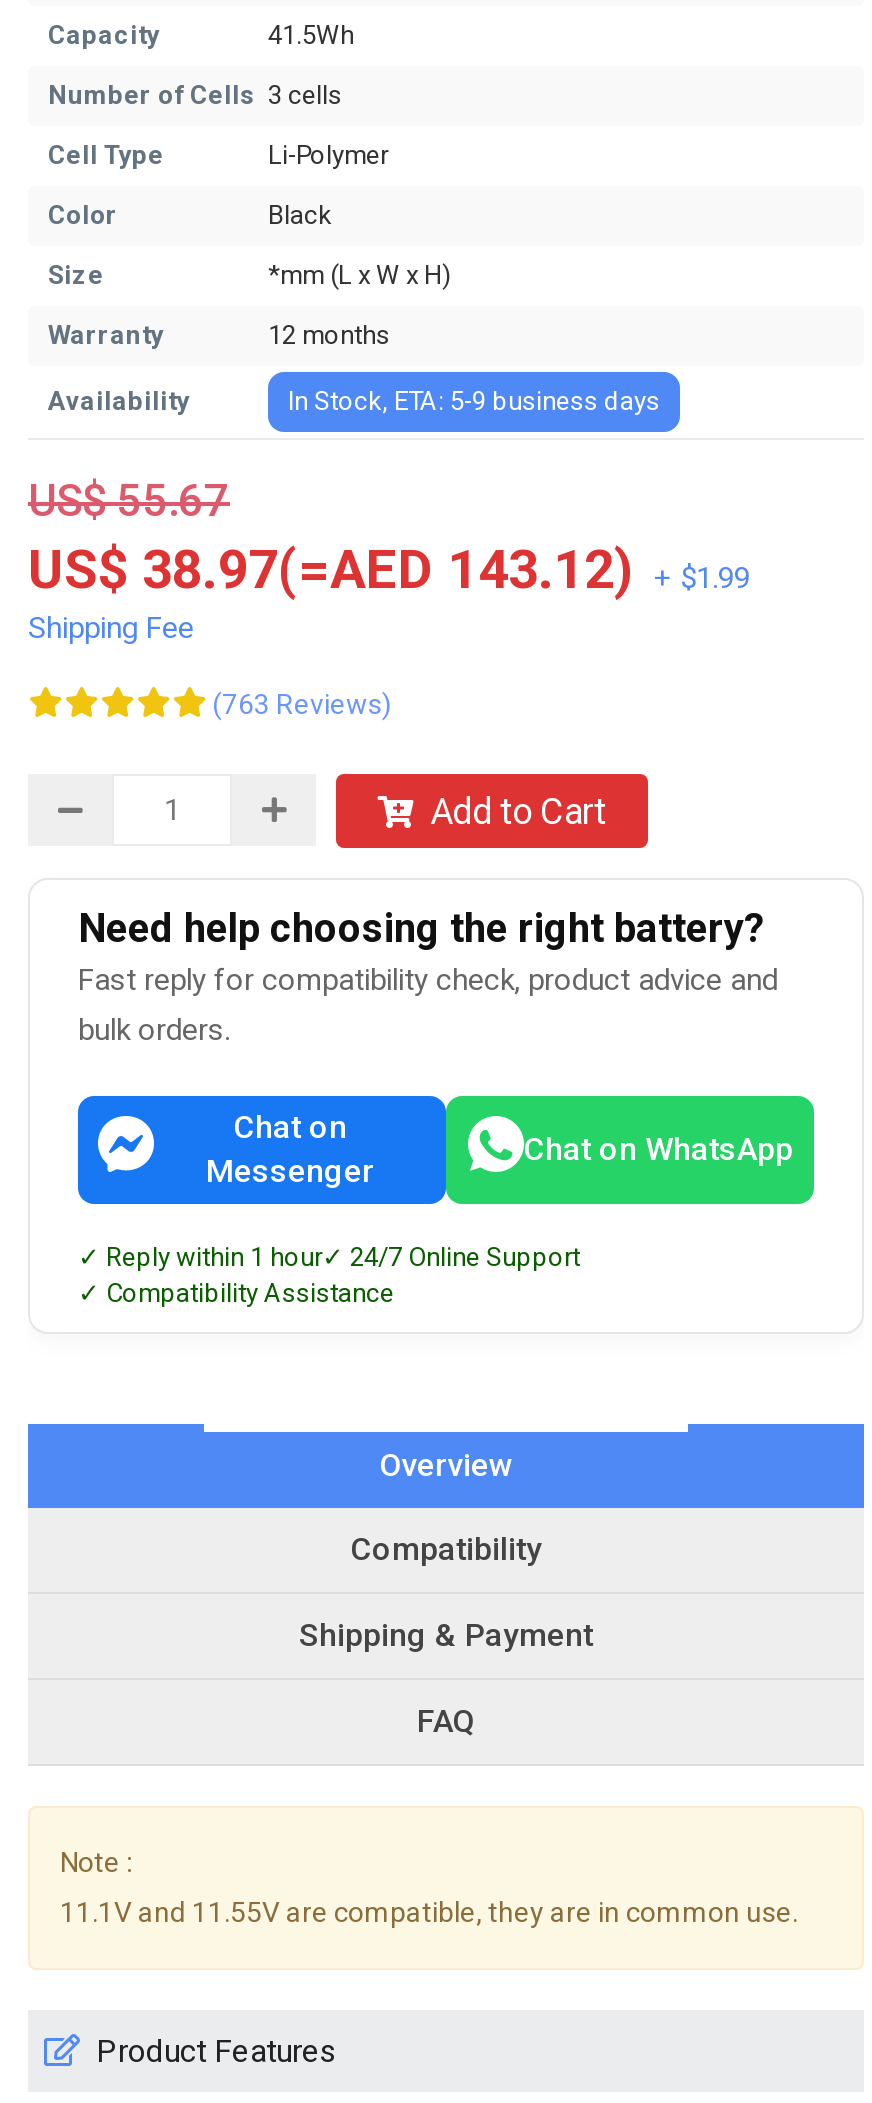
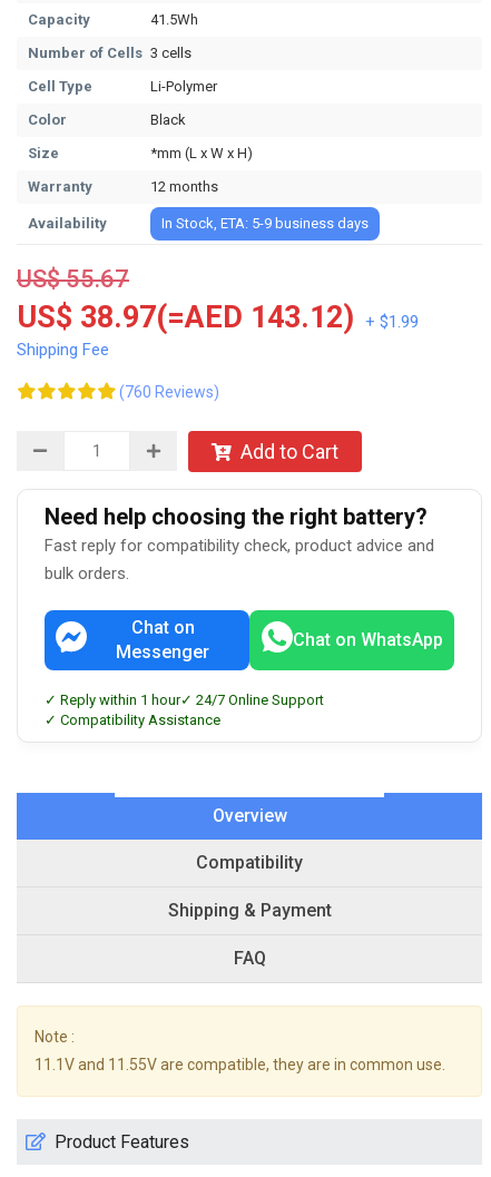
- (763 Reviews)
+ (760 Reviews)
